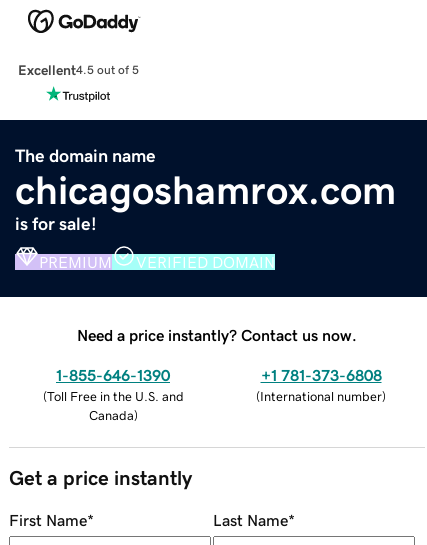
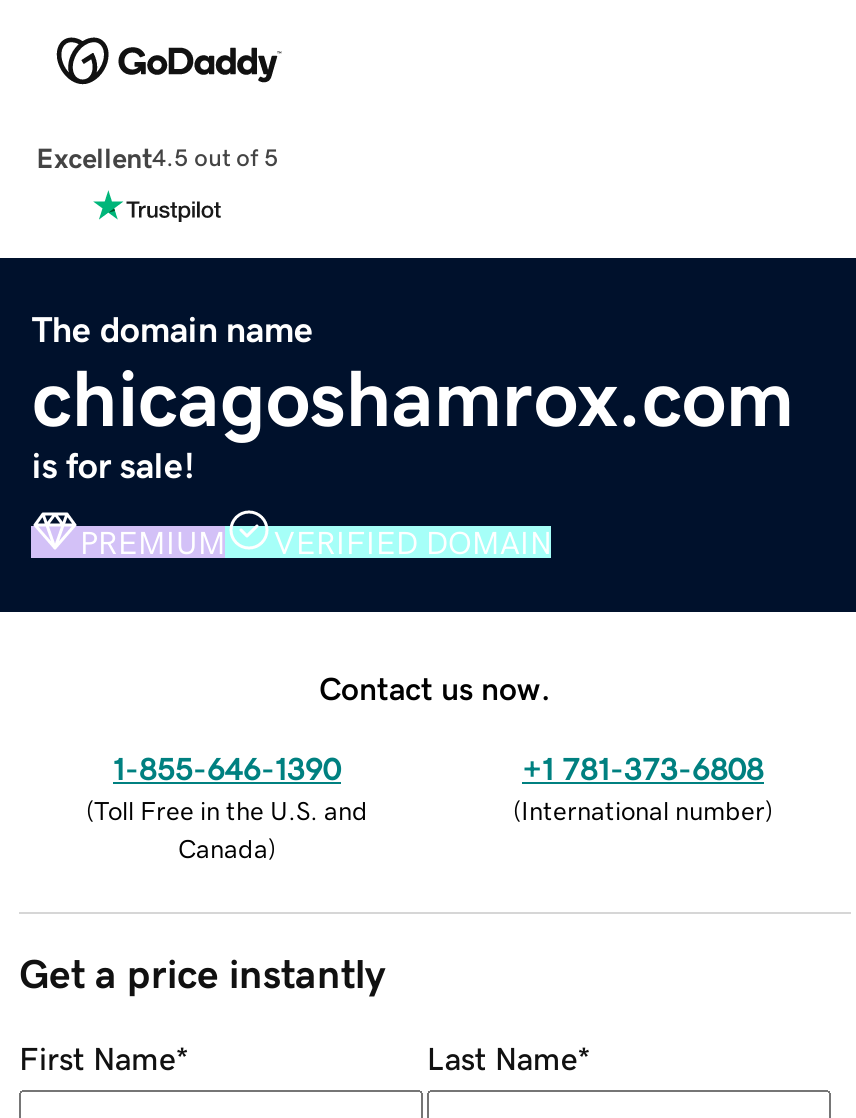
- Need a price instantly? Contact us now.
+ Contact us now.
